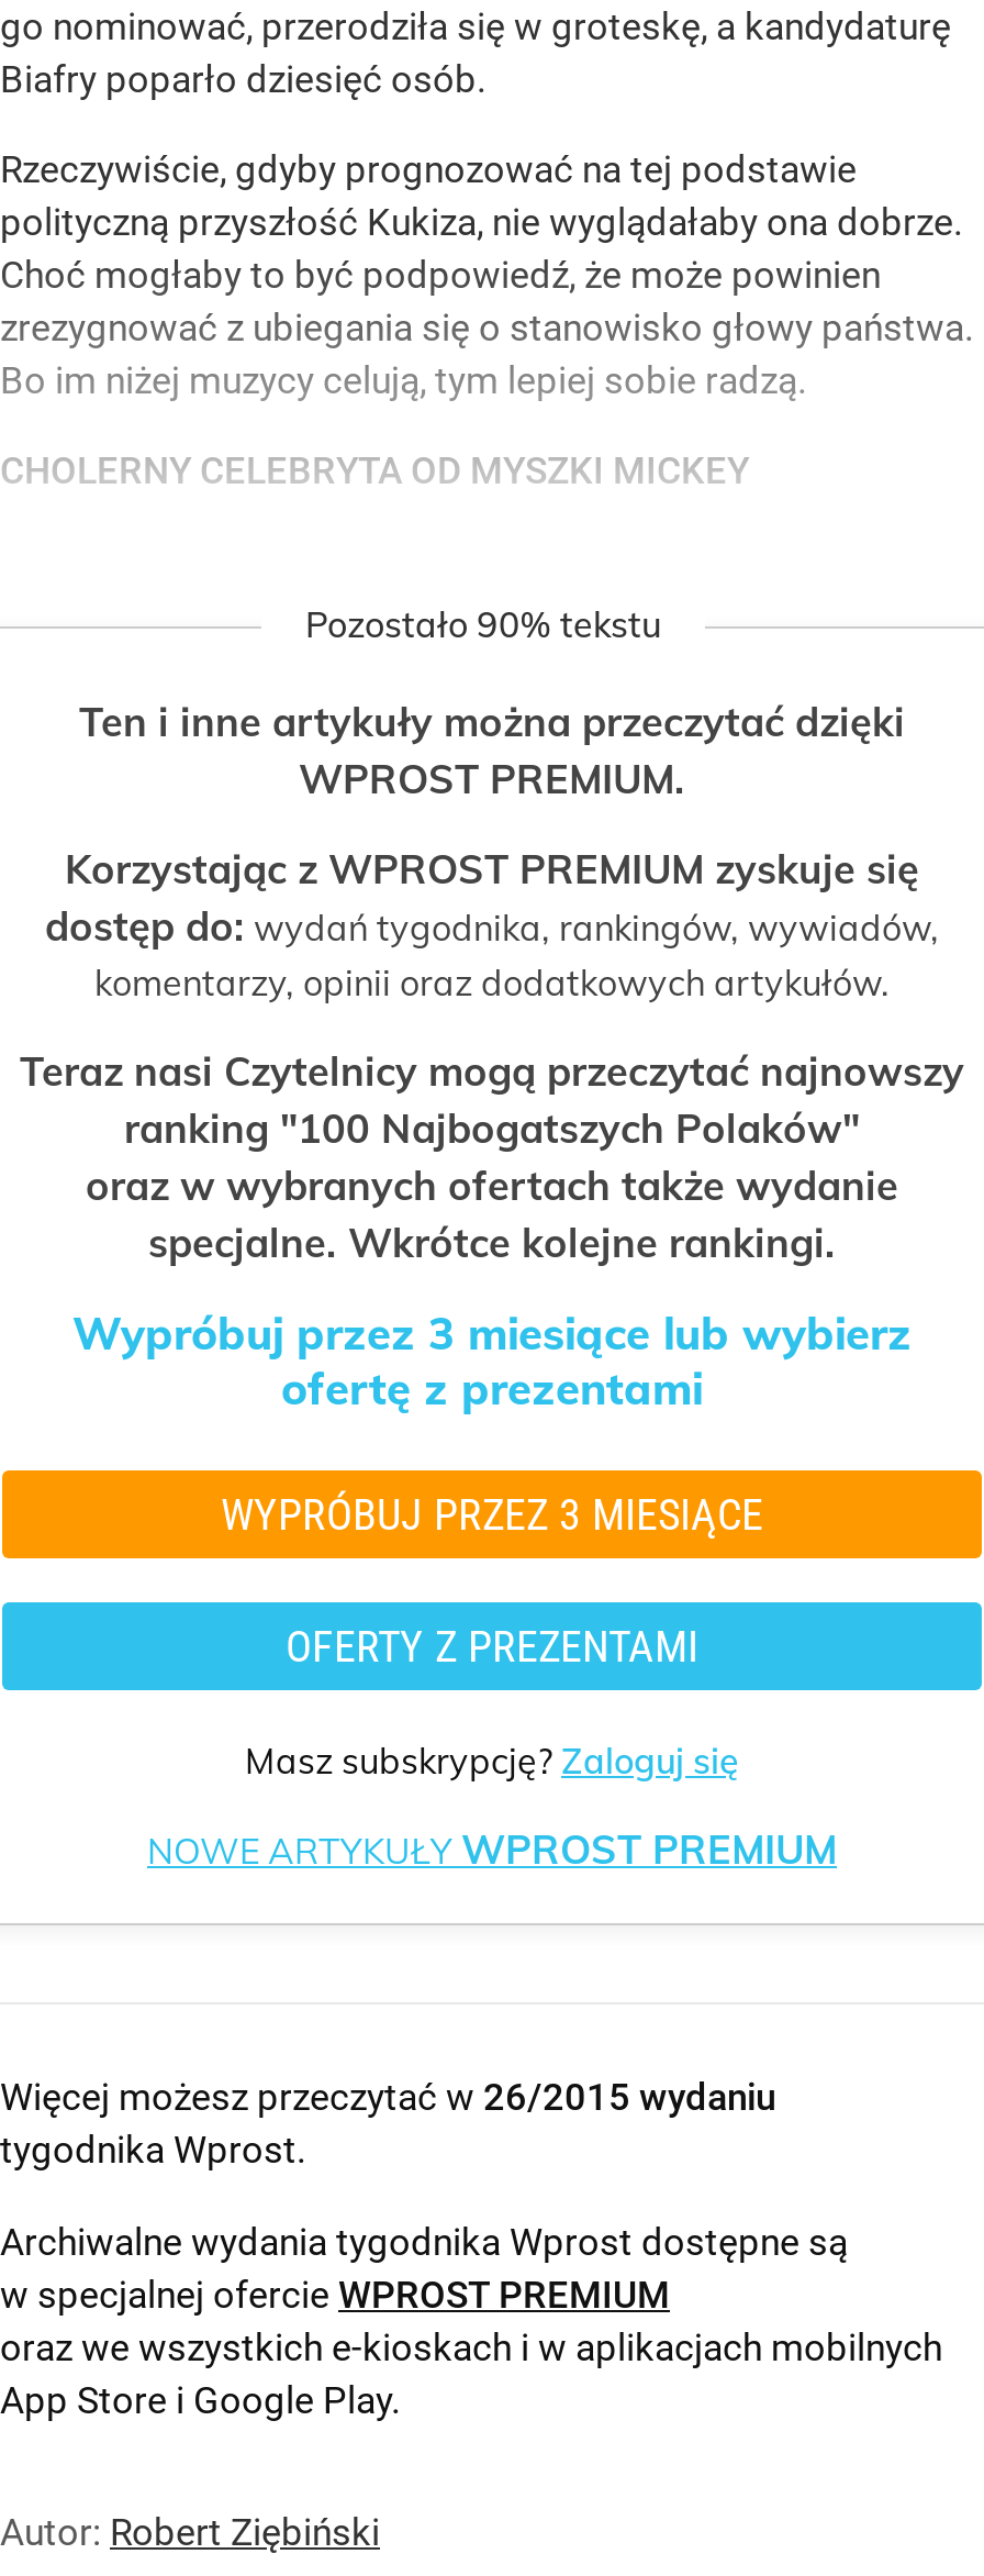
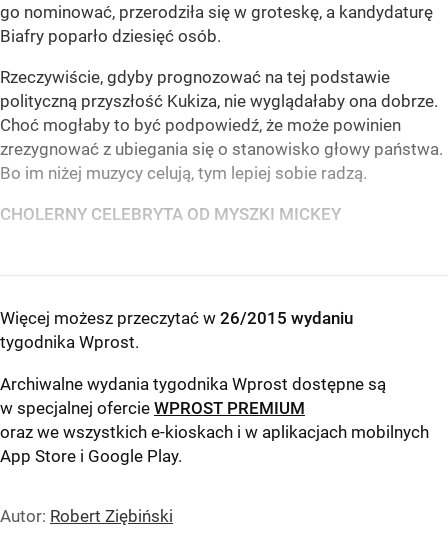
- Pozostało 90% tekstu
- Ten i inne artykuły można przeczytać dzięki
- WPROST PREMIUM.
- Korzystając z WPROST PREMIUM zyskuje się
- dostęp do: wydań tygodnika, rankingów, wywiadów,
- komentarzy, opinii oraz dodatkowych artykułów.
- Teraz nasi Czytelnicy mogą przeczytać najnowszy
- ranking "100 Najbogatszych Polaków"
- oraz w wybranych ofertach także wydanie
- specjalne. Wkrótce kolejne rankingi.
- Wypróbuj przez 3 miesiące lub wybierz
- ofertę z prezentami
- WYPRÓBUJ PRZEZ 3 MIESIĄCE
- OFERTY Z PREZENTAMI
- Masz subskrypcję? Zaloguj się
- NOWE ARTYKUŁY WPROST PREMIUM
